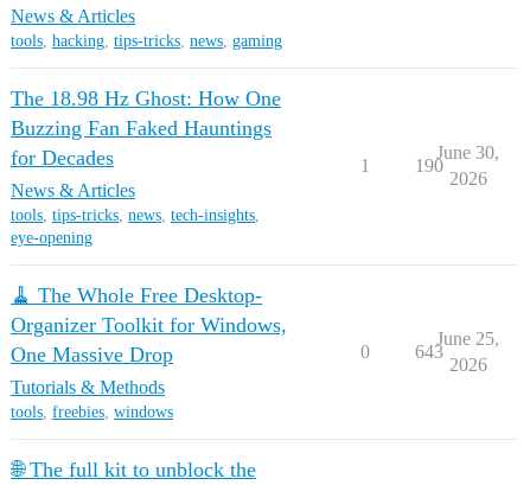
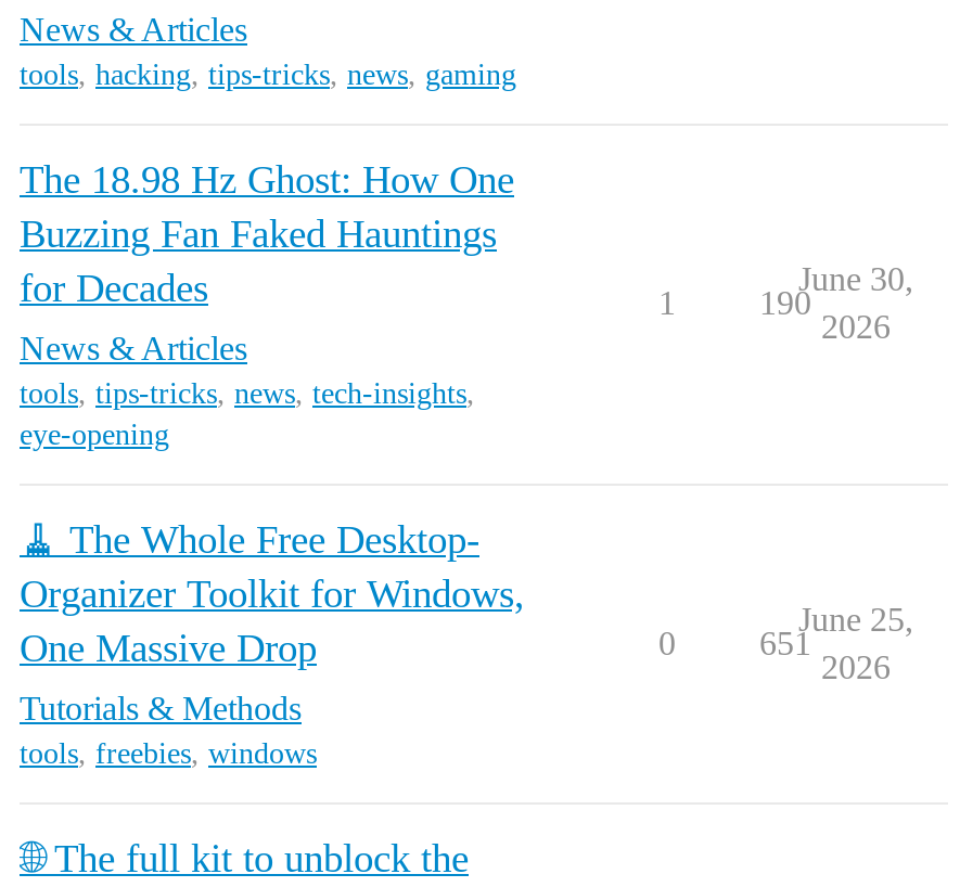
- 643
+ 651
